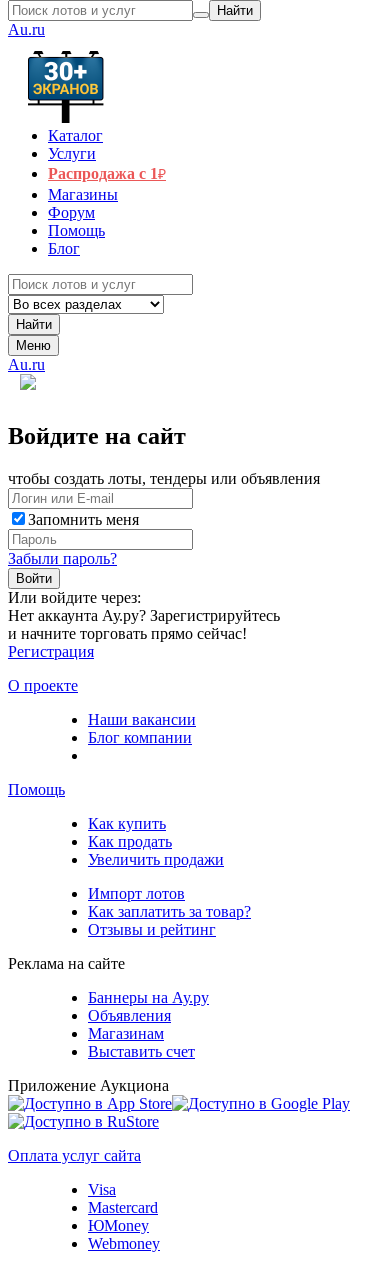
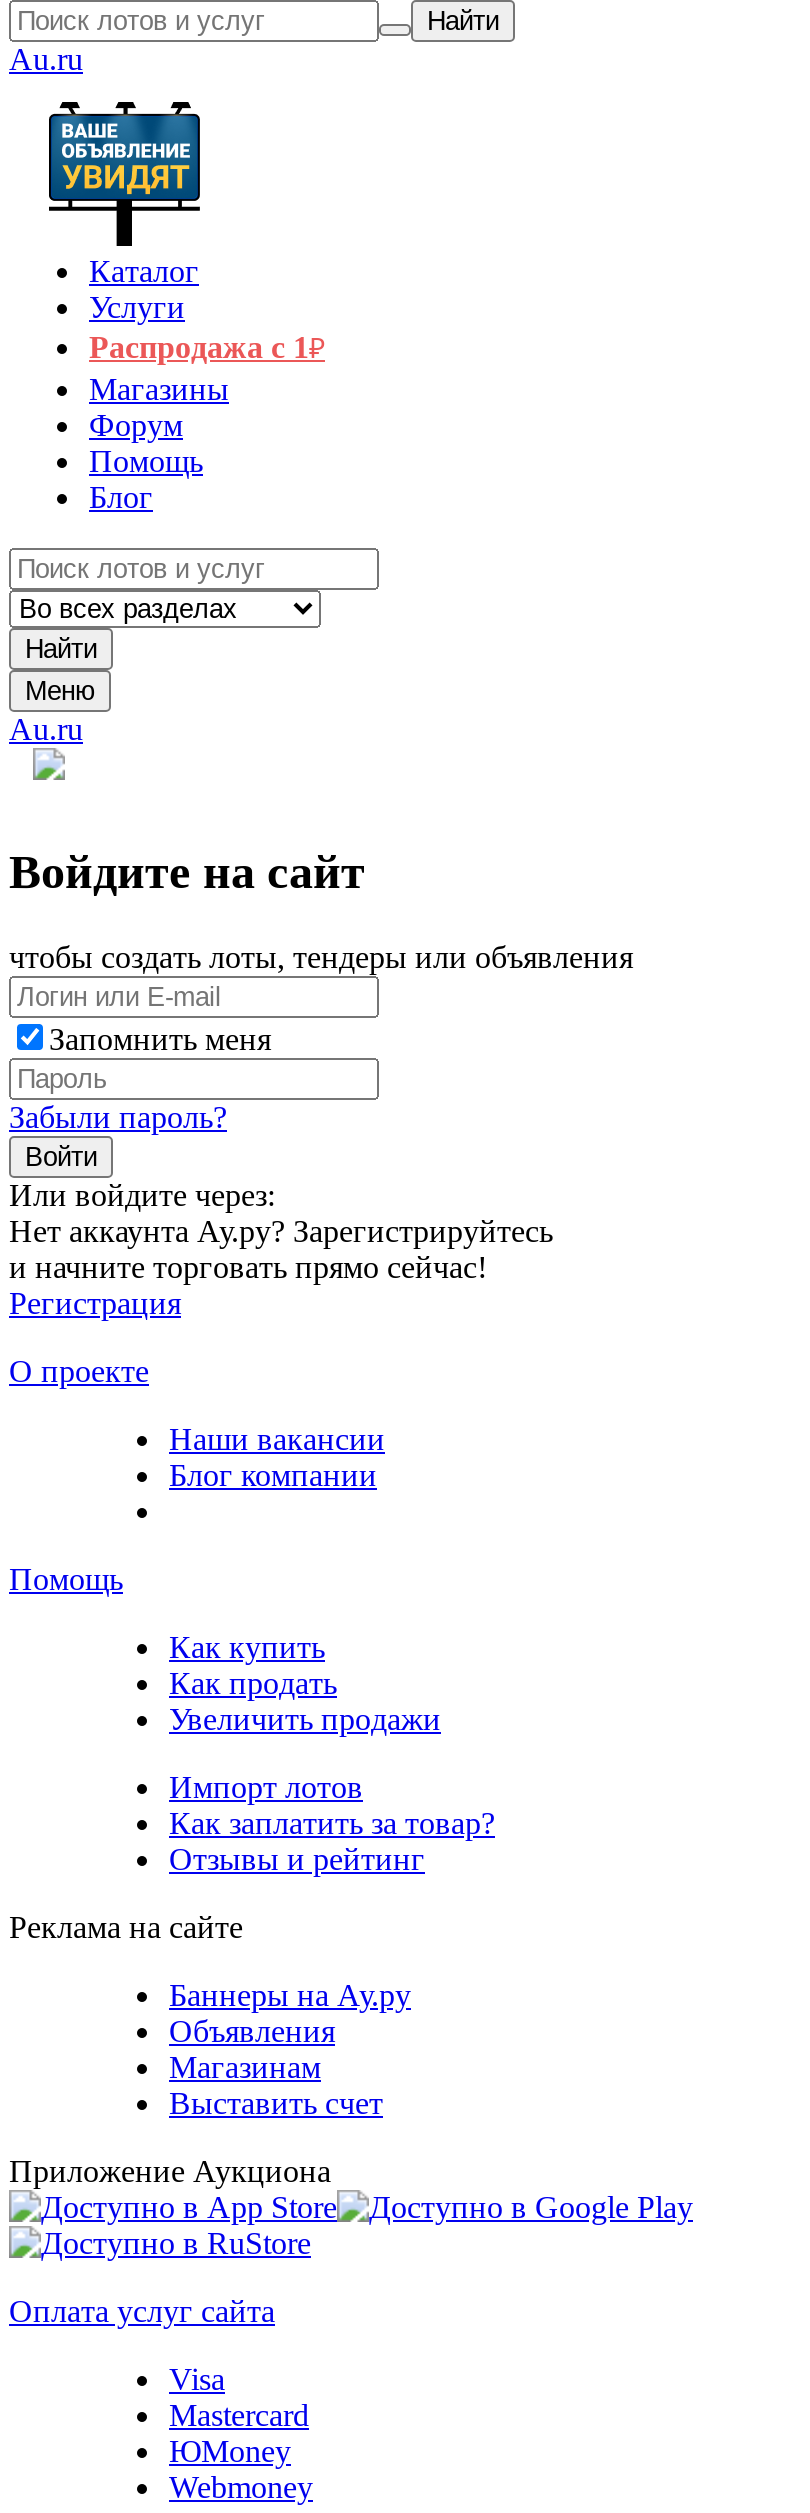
- [image]
+ [image]
